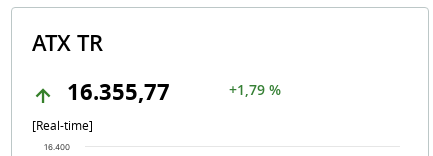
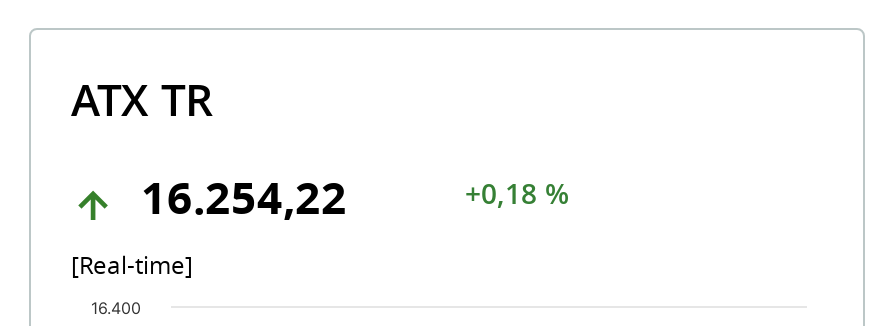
- 16.355,77
+ 16.254,22

- +1,79 %
+ +0,18 %
